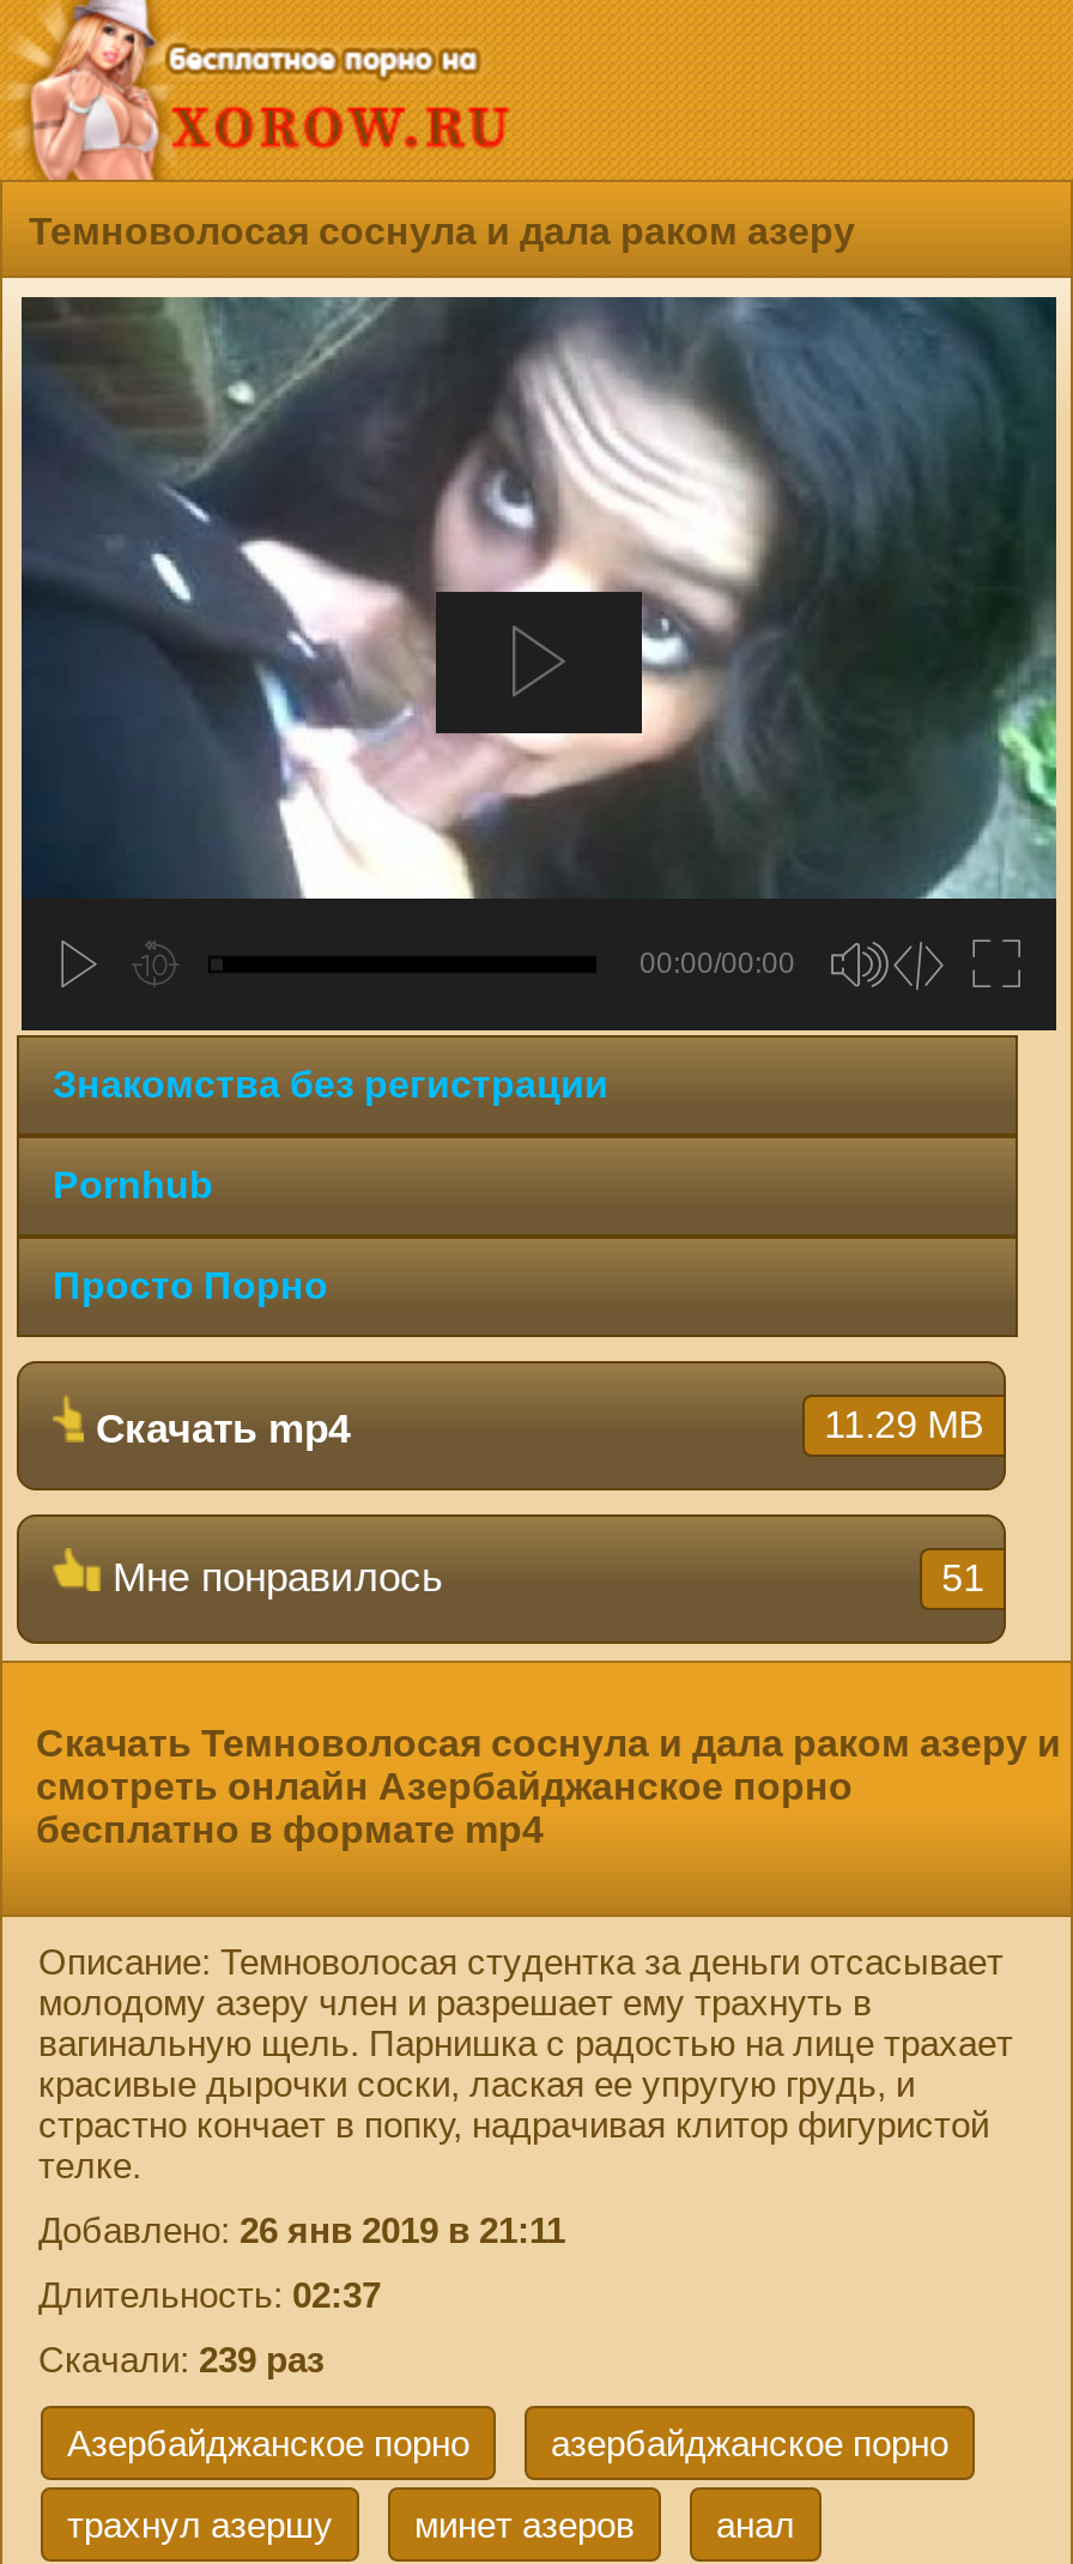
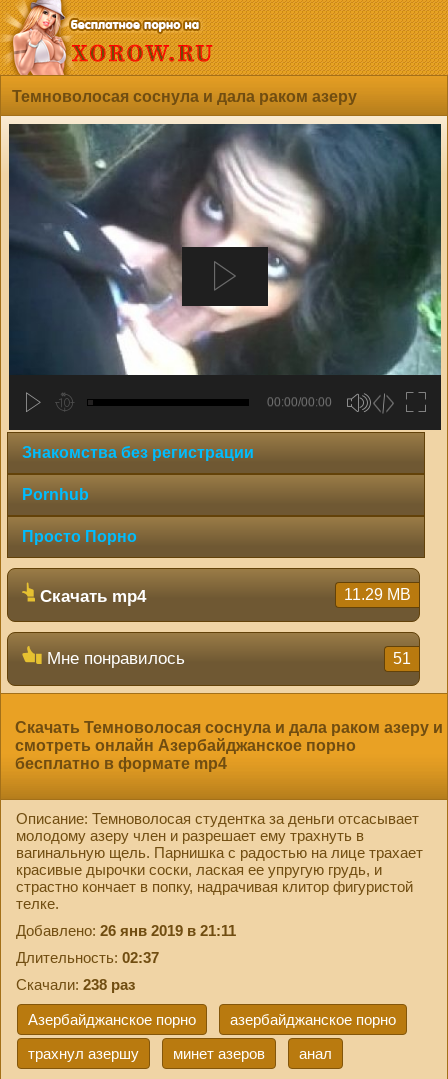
- Скачали: 239 раз
+ Скачали: 238 раз
